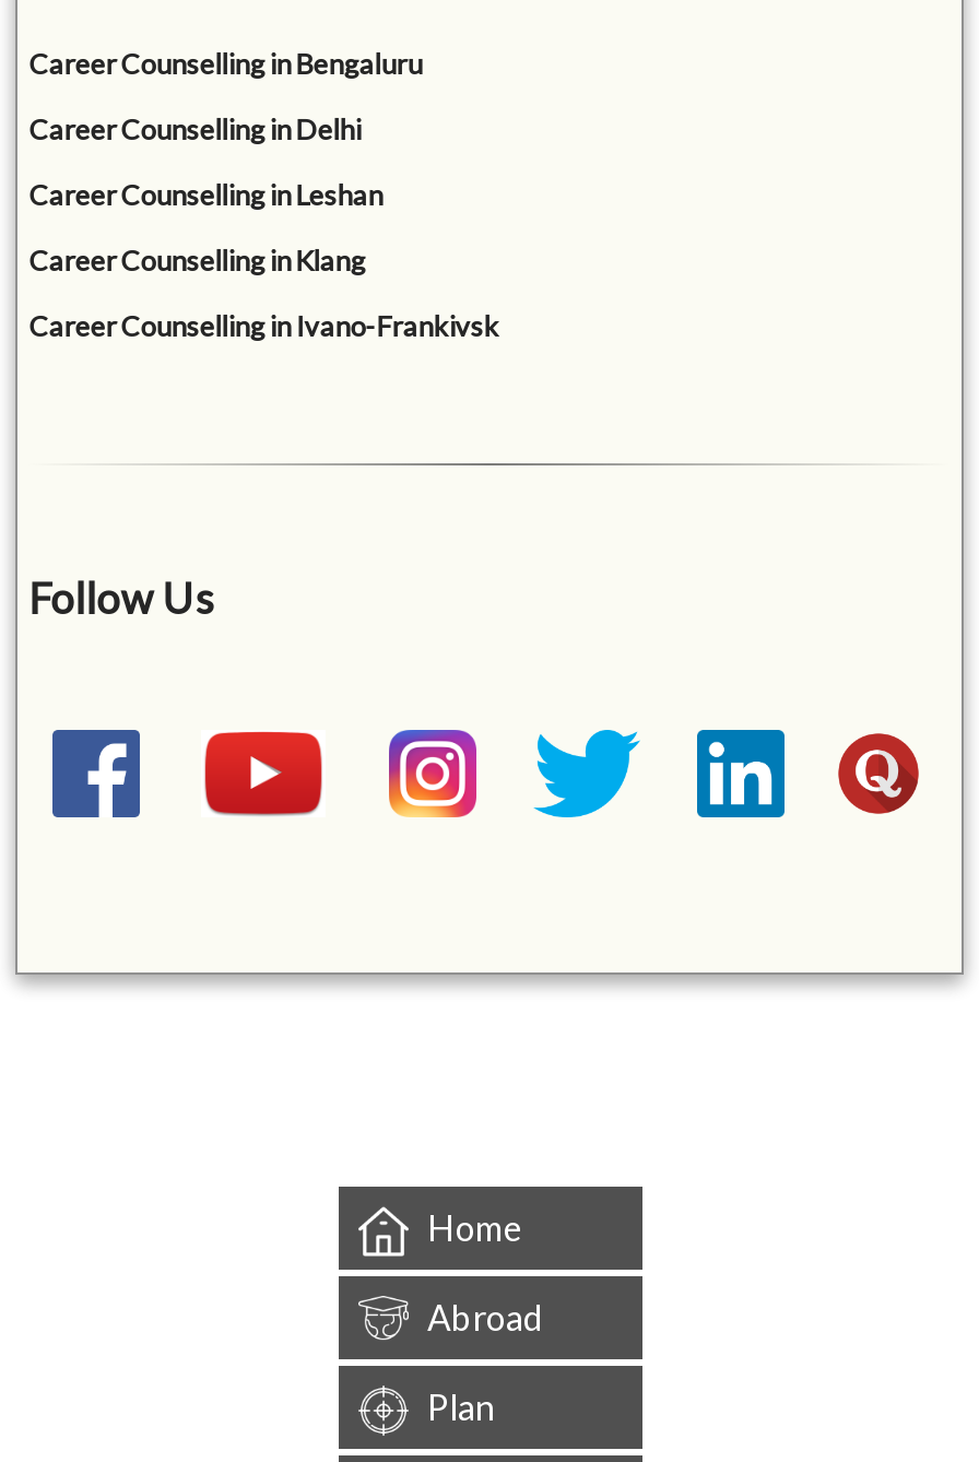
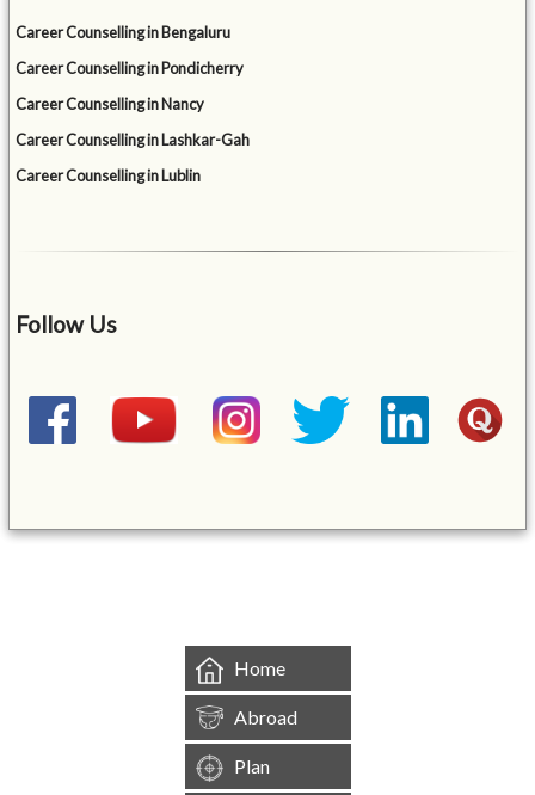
- Career Counselling in Delhi
+ Career Counselling in Pondicherry

- Career Counselling in Leshan
+ Career Counselling in Nancy

- Career Counselling in Klang
+ Career Counselling in Lashkar-Gah

- Career Counselling in Ivano-Frankivsk
+ Career Counselling in Lublin
